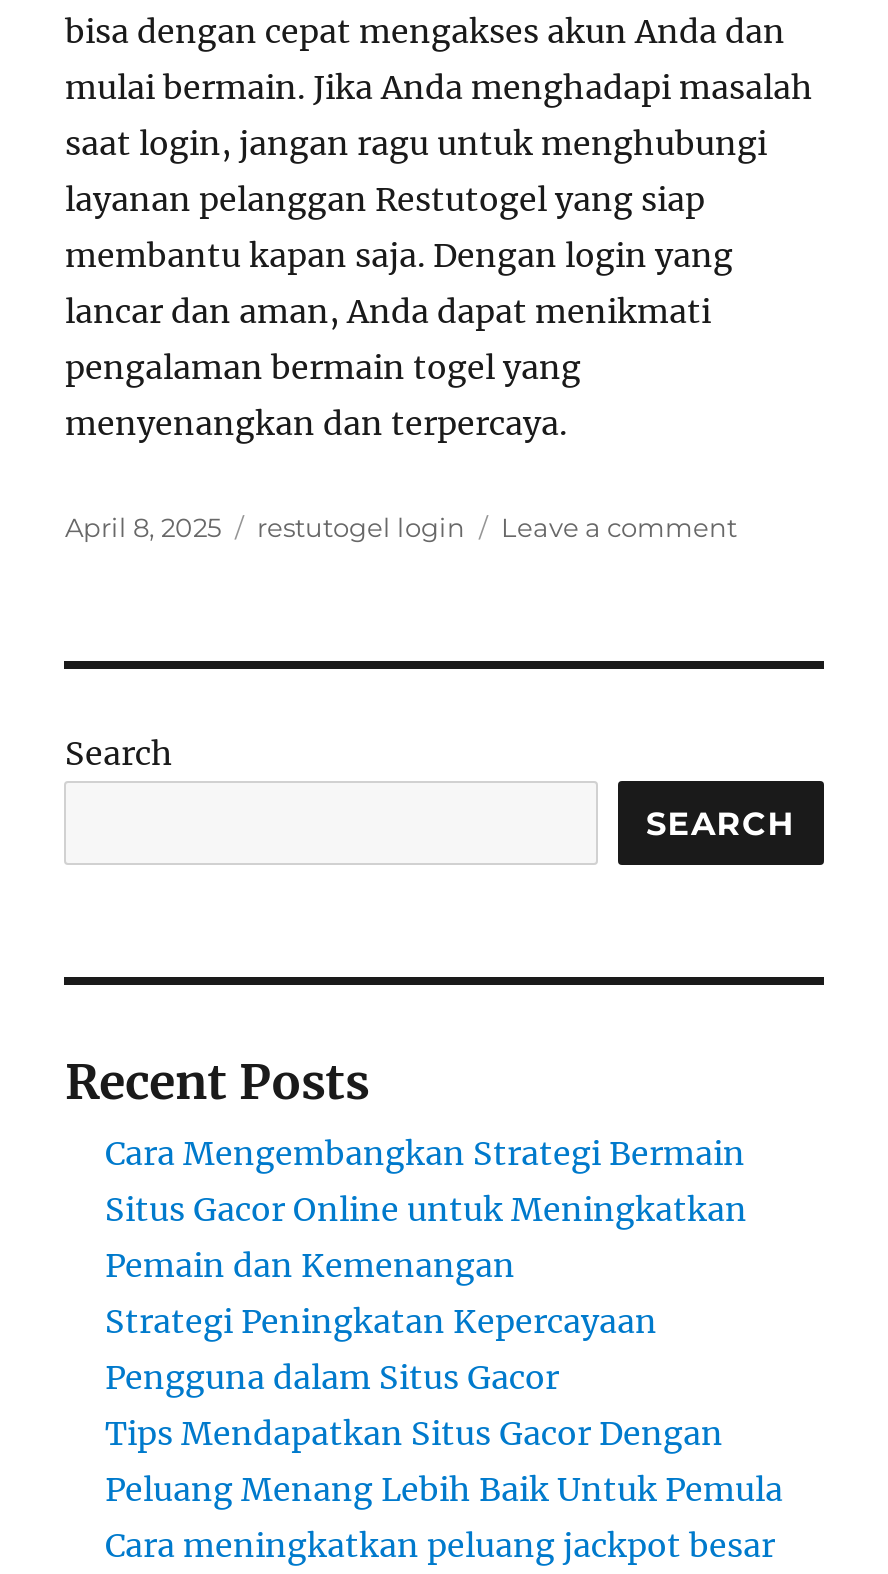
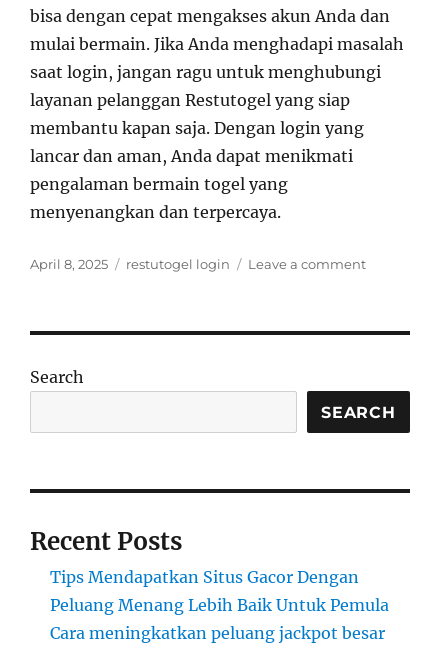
- Cara Mengembangkan Strategi Bermain
- Situs Gacor Online untuk Meningkatkan
- Pemain dan Kemenangan
- Strategi Peningkatan Kepercayaan
- Pengguna dalam Situs Gacor
